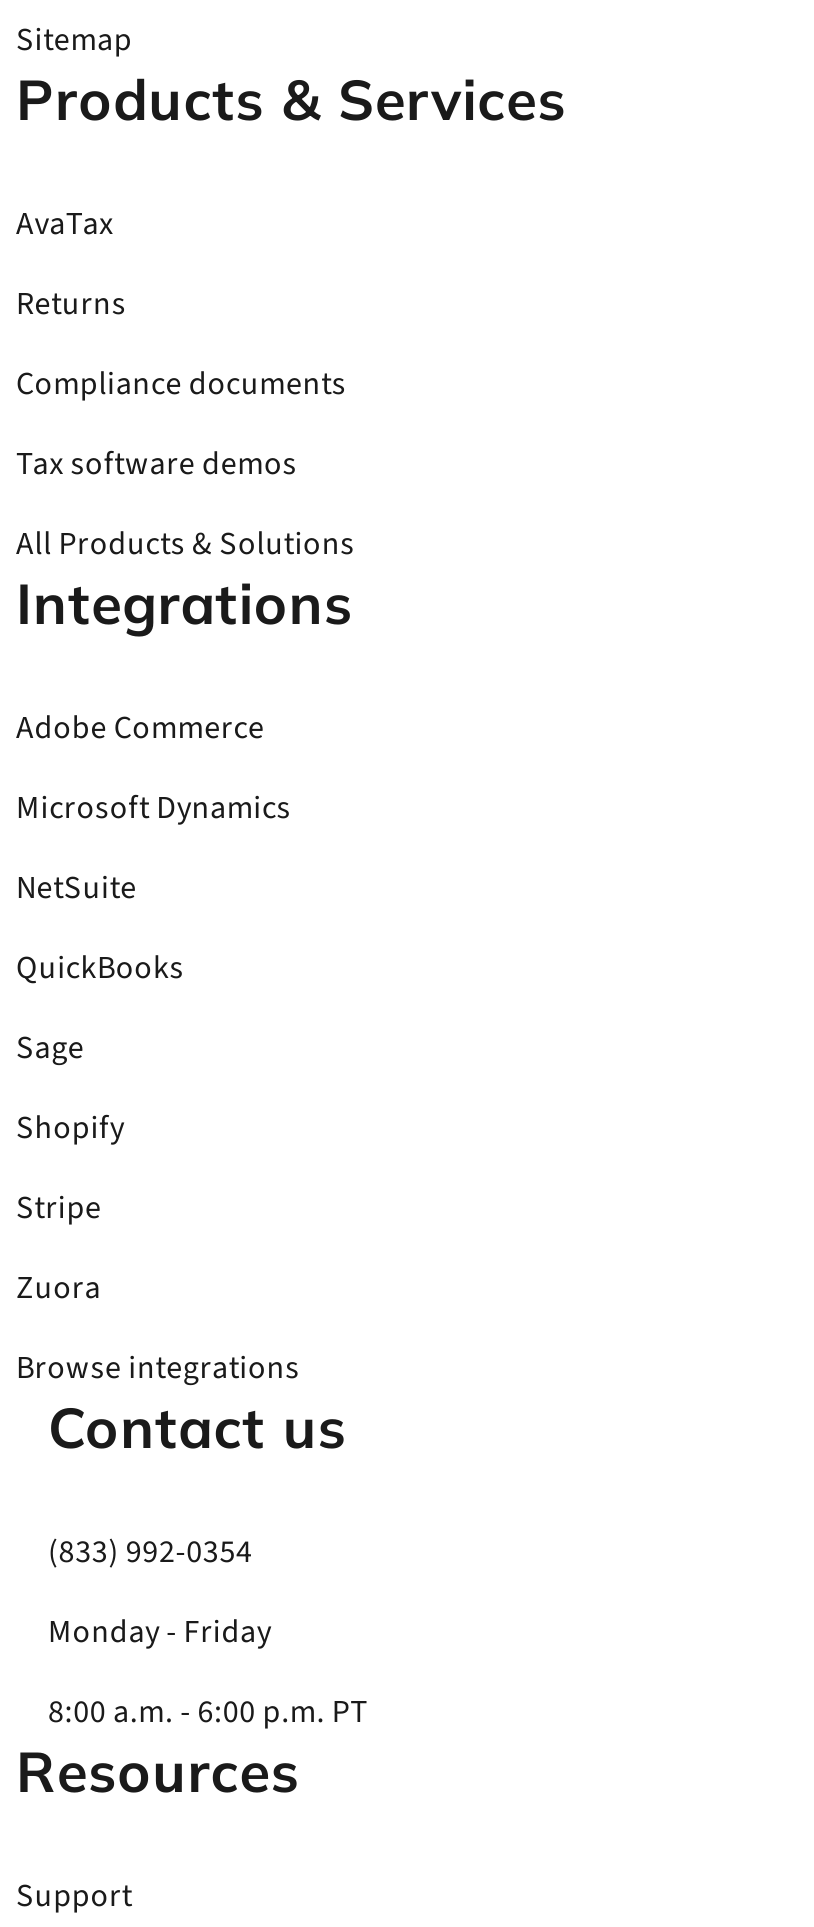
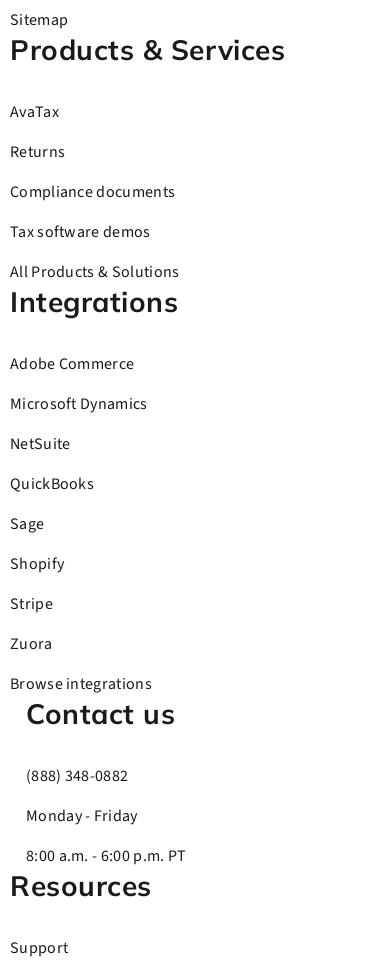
- (833) 992-0354
+ (888) 348-0882
